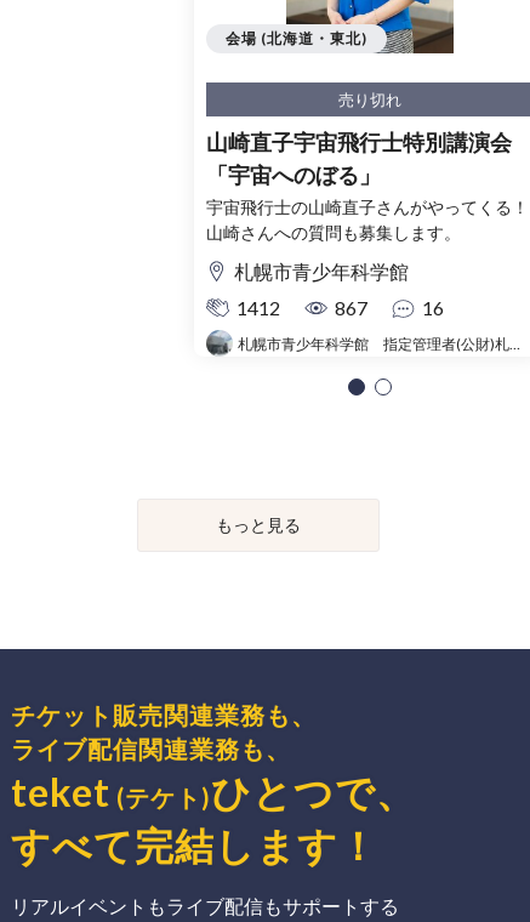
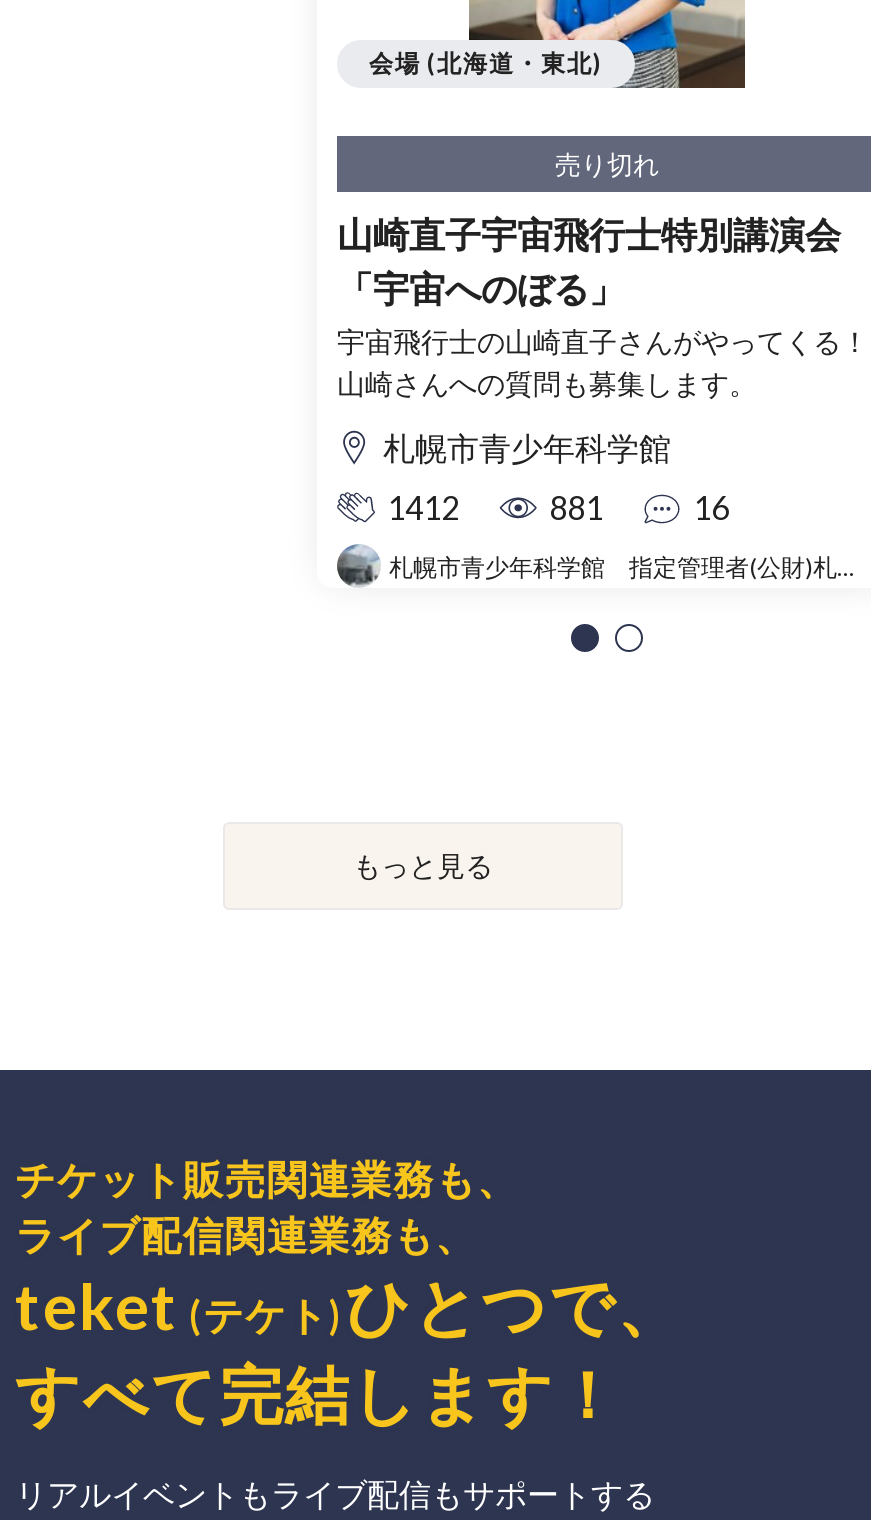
- 867
+ 881
